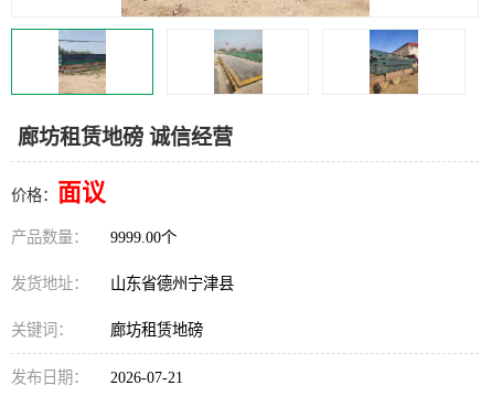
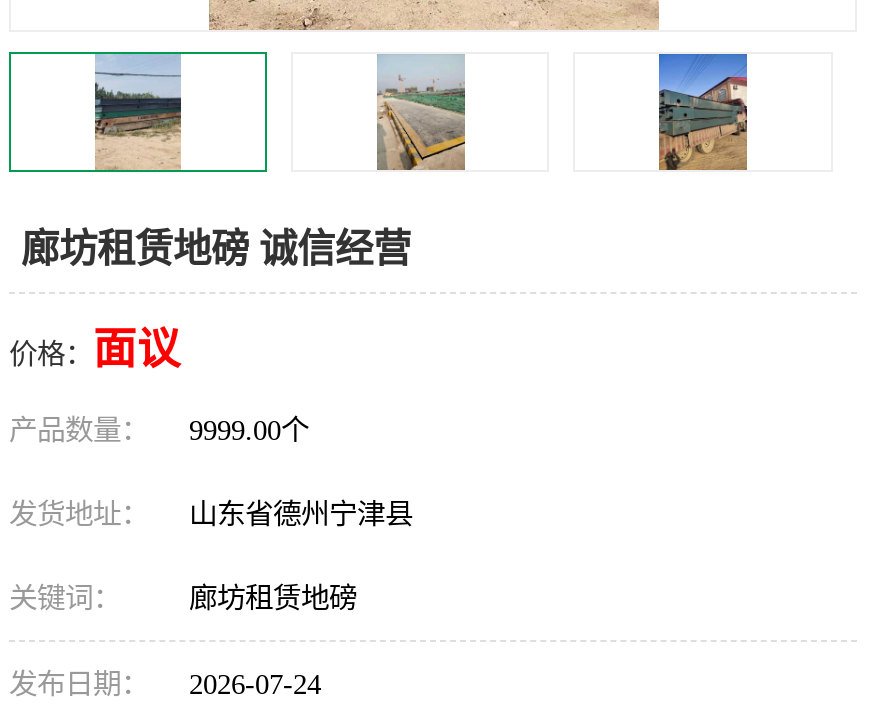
- 发布日期： 2026-07-21
+ 发布日期： 2026-07-24
